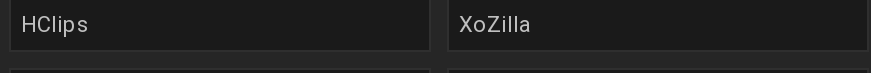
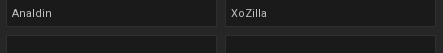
- HClips
+ Analdin
